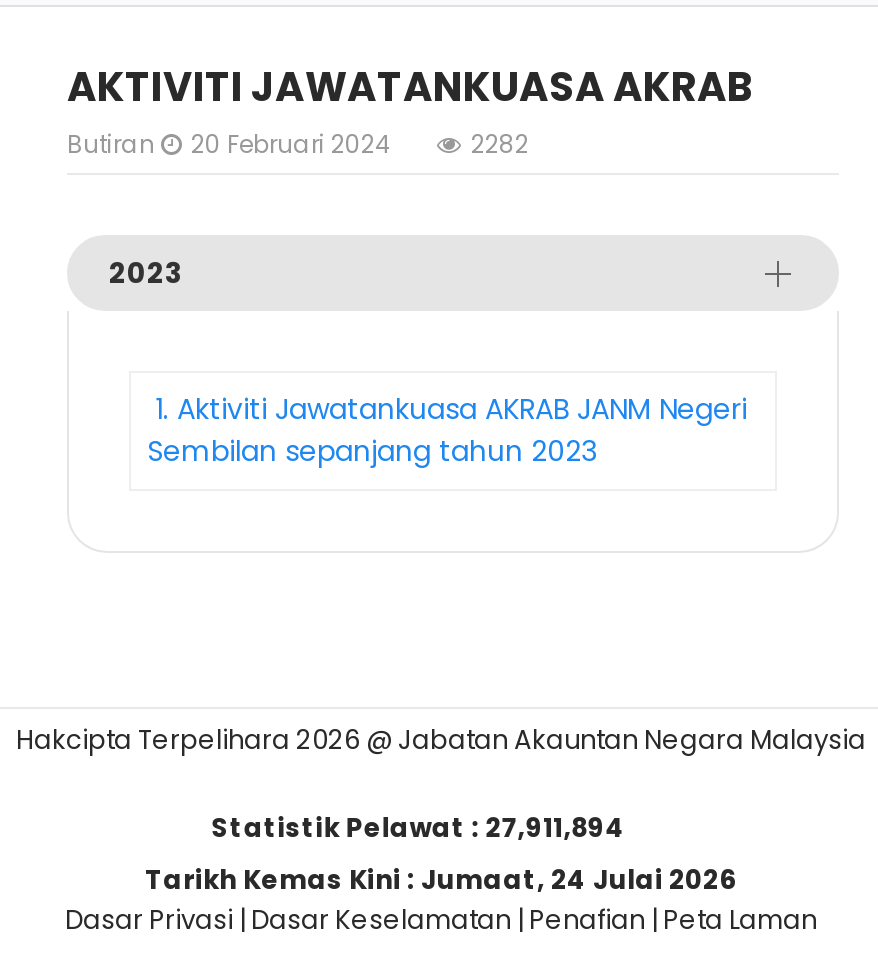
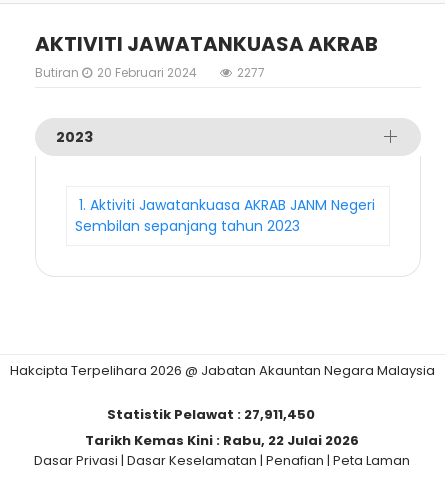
- 2282
+ 2277

- Statistik Pelawat : 27,911,894
+ Statistik Pelawat : 27,911,450

- Tarikh Kemas Kini : Jumaat, 24 Julai 2026
+ Tarikh Kemas Kini : Rabu, 22 Julai 2026
